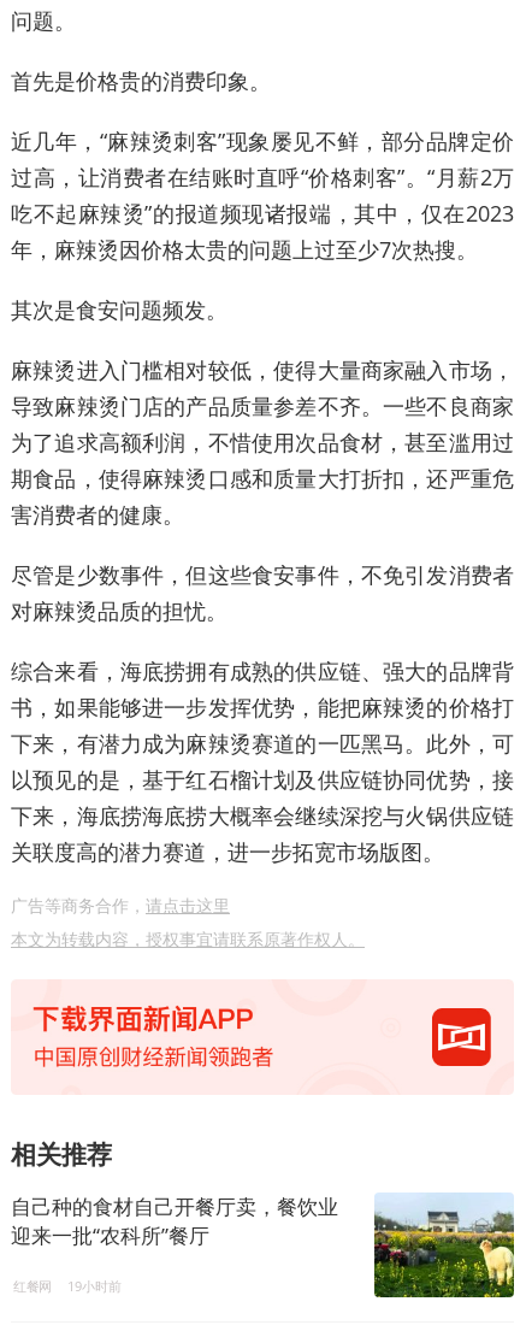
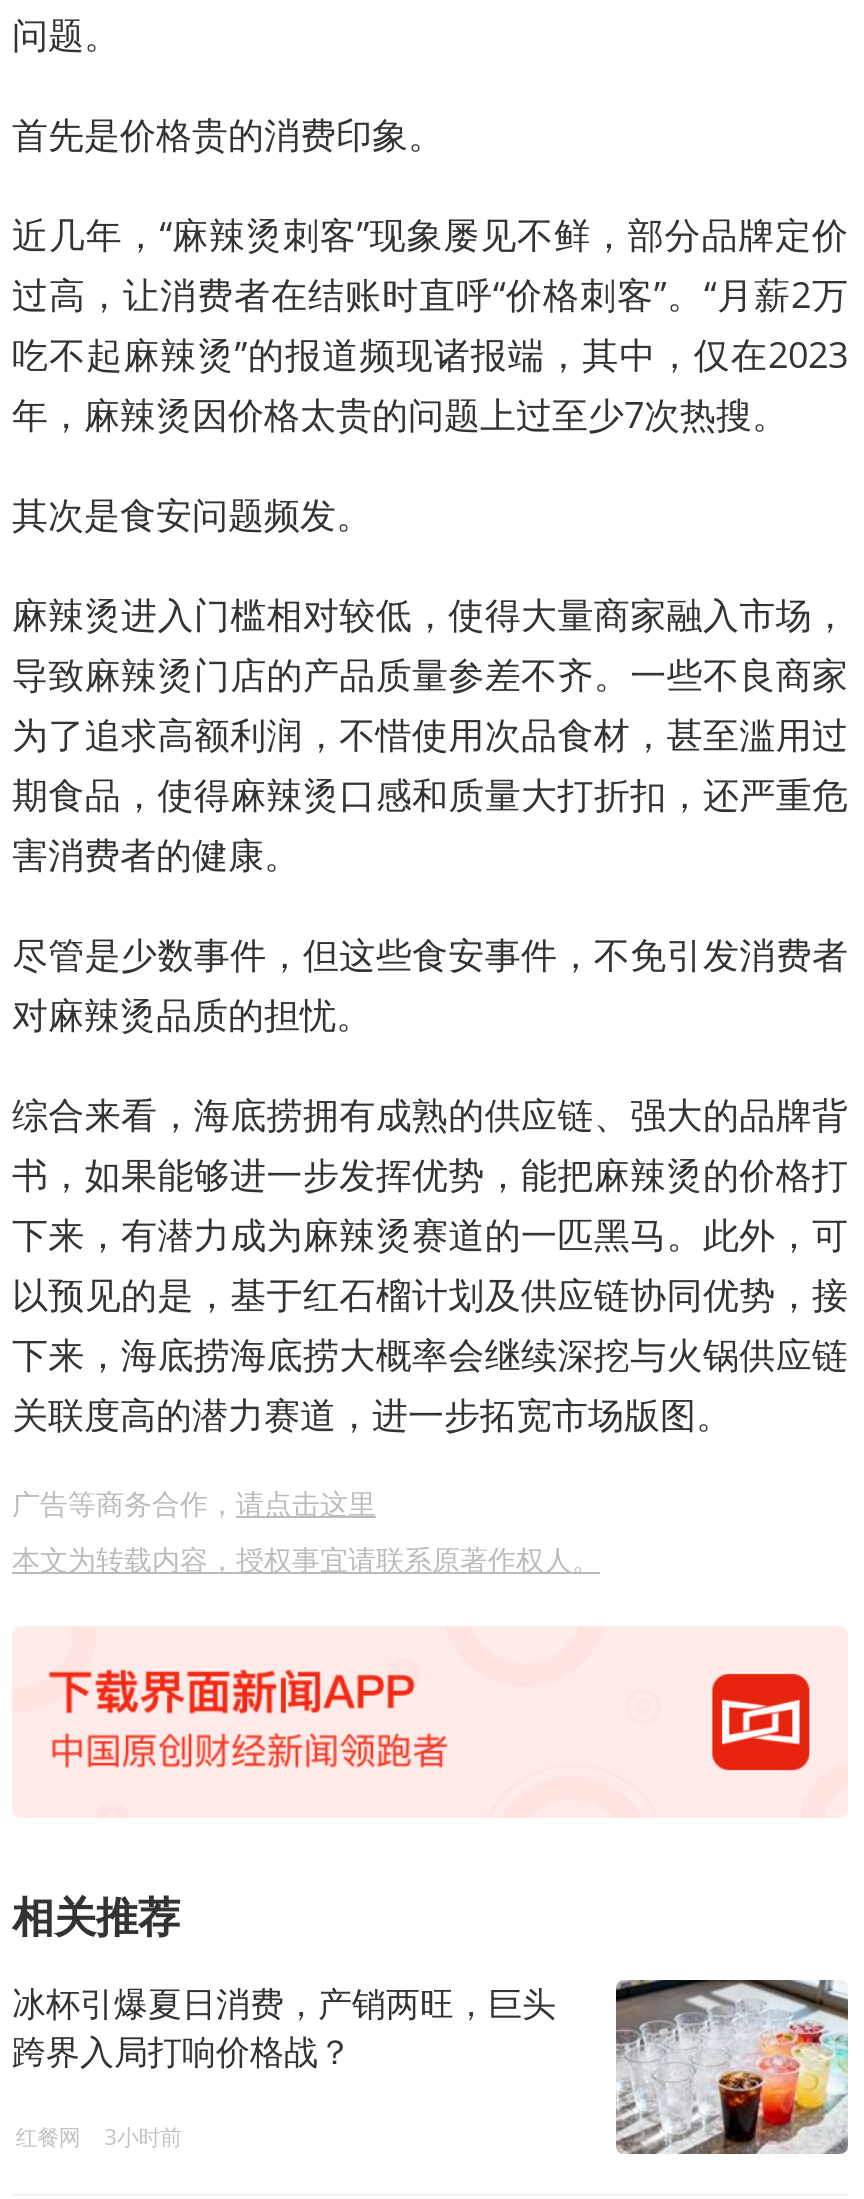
- [image]
- 自己种的食材自己开餐厅卖，餐饮业
- 迎来一批“农科所”餐厅
+ [image]
+ 冰杯引爆夏日消费，产销两旺，巨头
+ 跨界入局打响价格战？

- 红餐网 19小时前
+ 红餐网 3小时前
